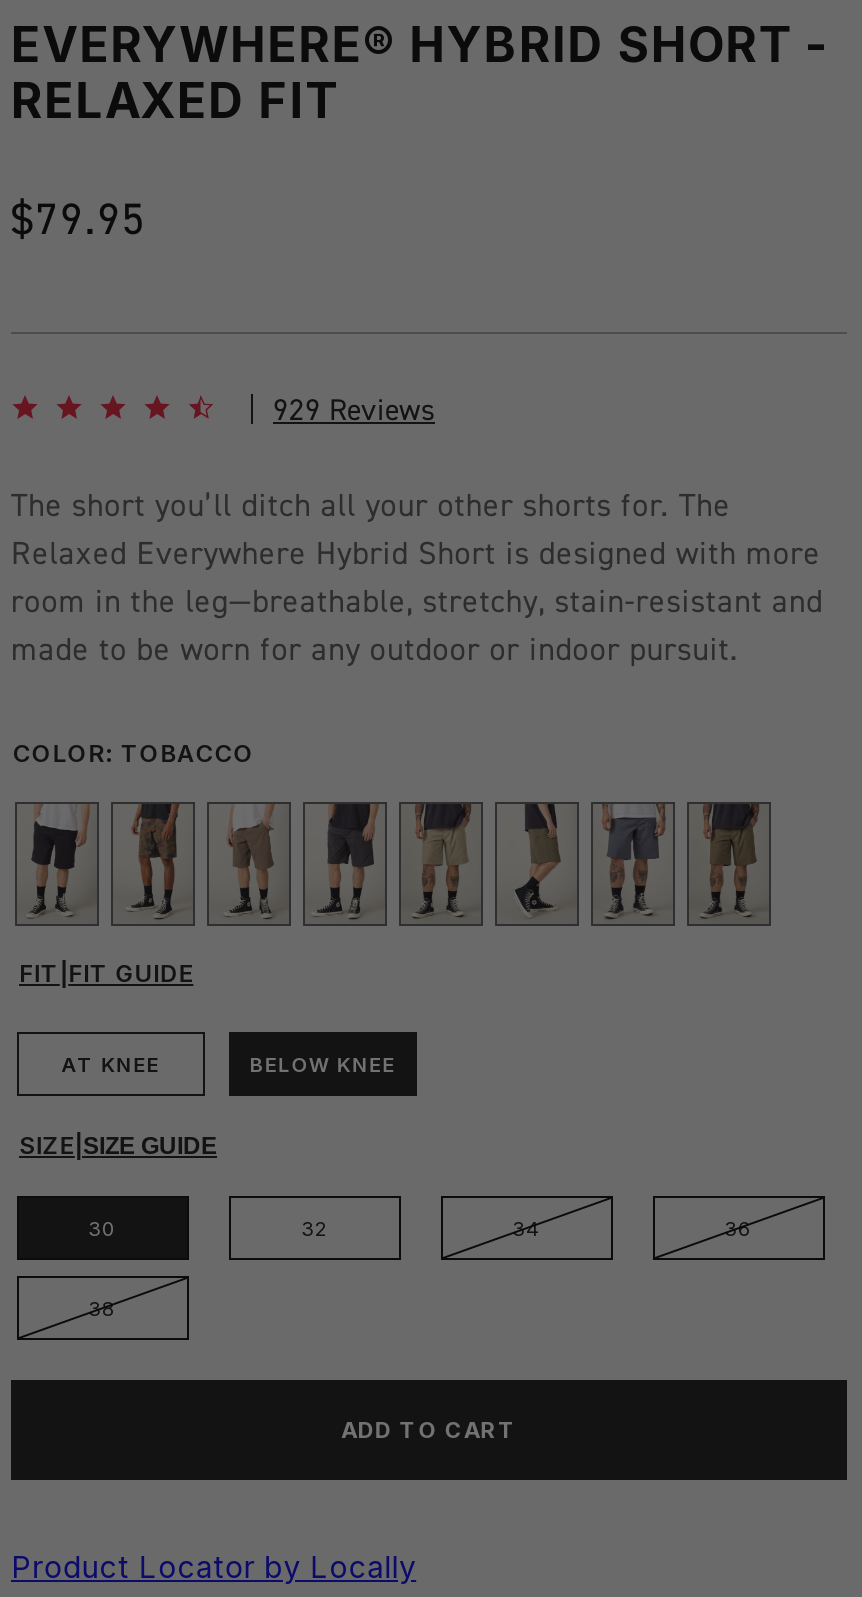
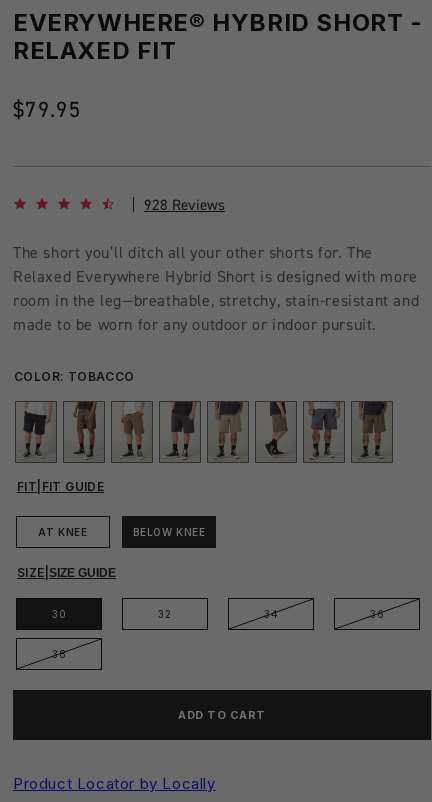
- 929 Reviews
+ 928 Reviews
